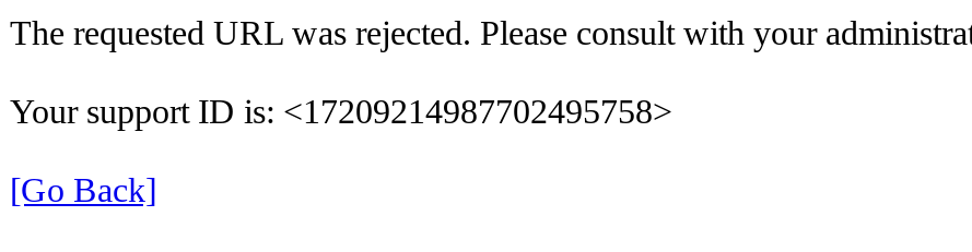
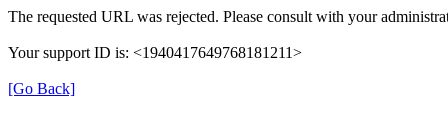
- Your support ID is: <17209214987702495758>
+ Your support ID is: <1940417649768181211>
